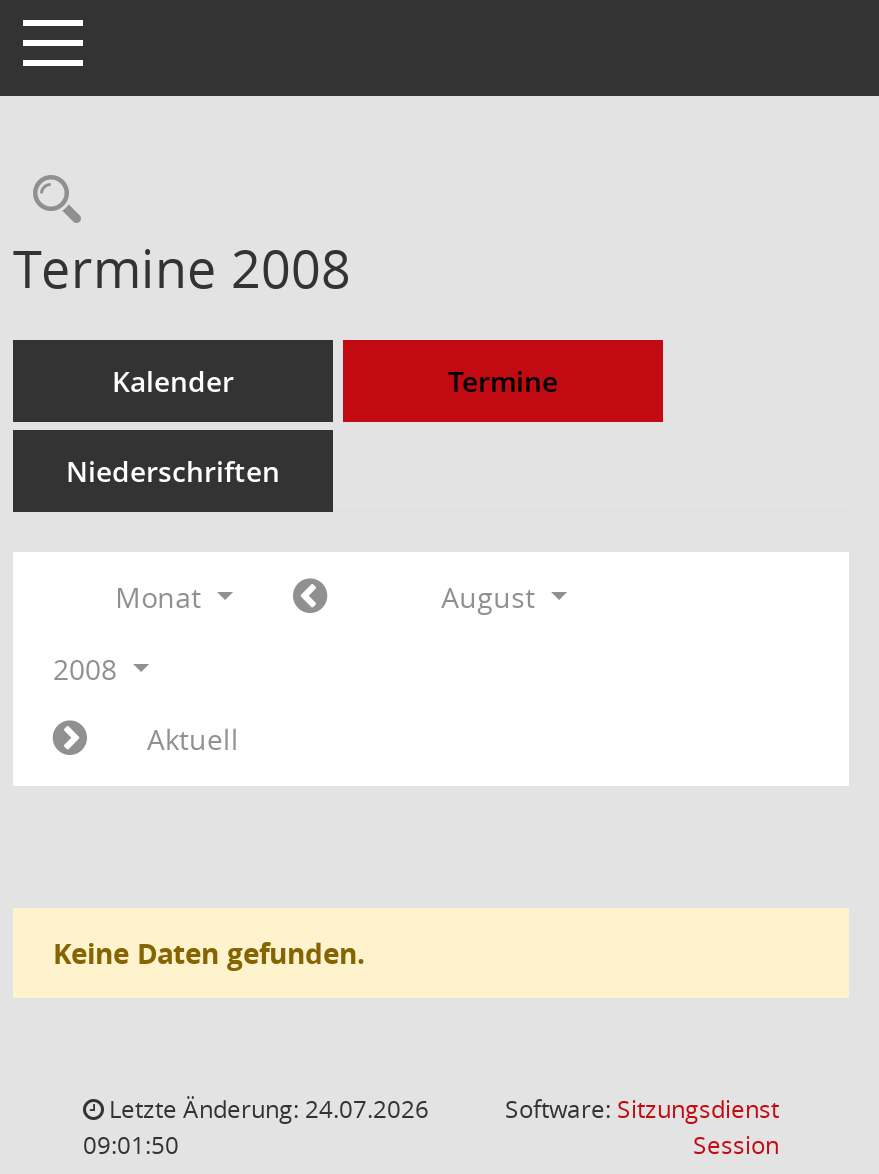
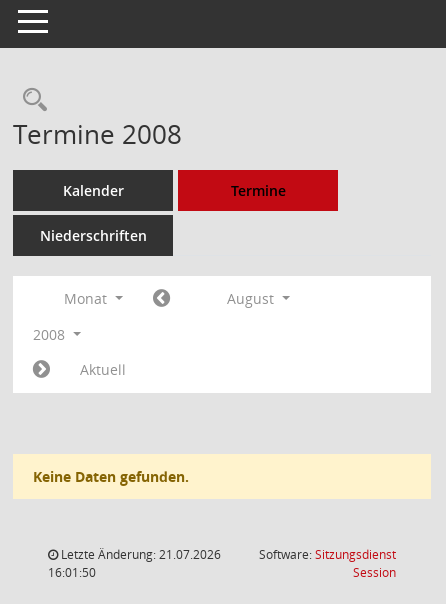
- Letzte Änderung: 24.07.2026
+ Letzte Änderung: 21.07.2026

- 09:01:50
+ 16:01:50
